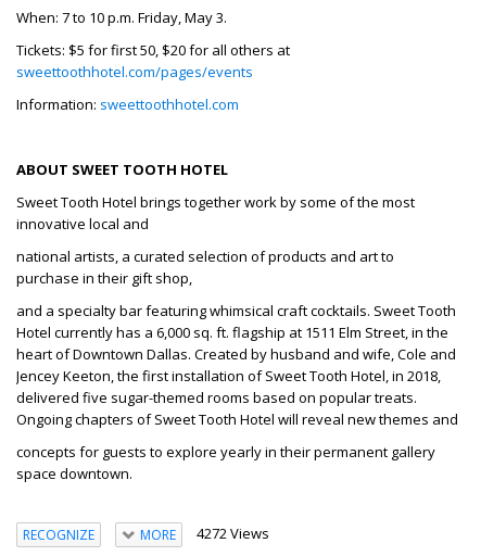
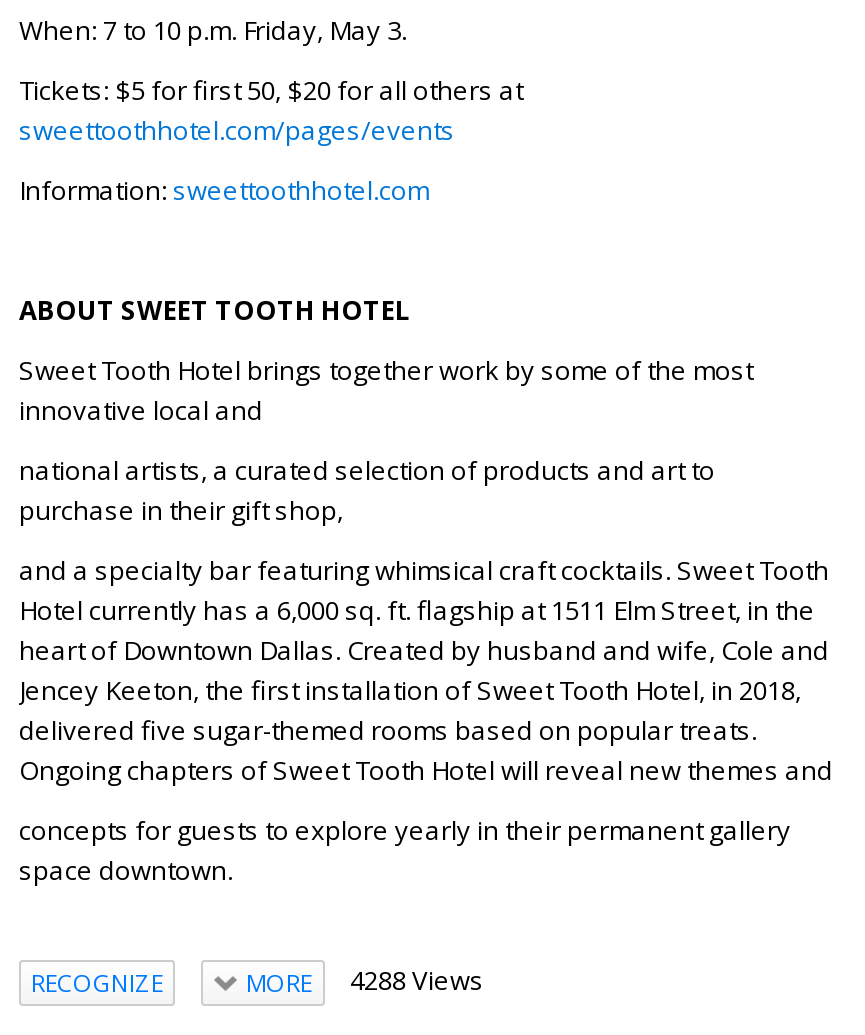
- MORE 4272 Views
+ MORE 4288 Views
